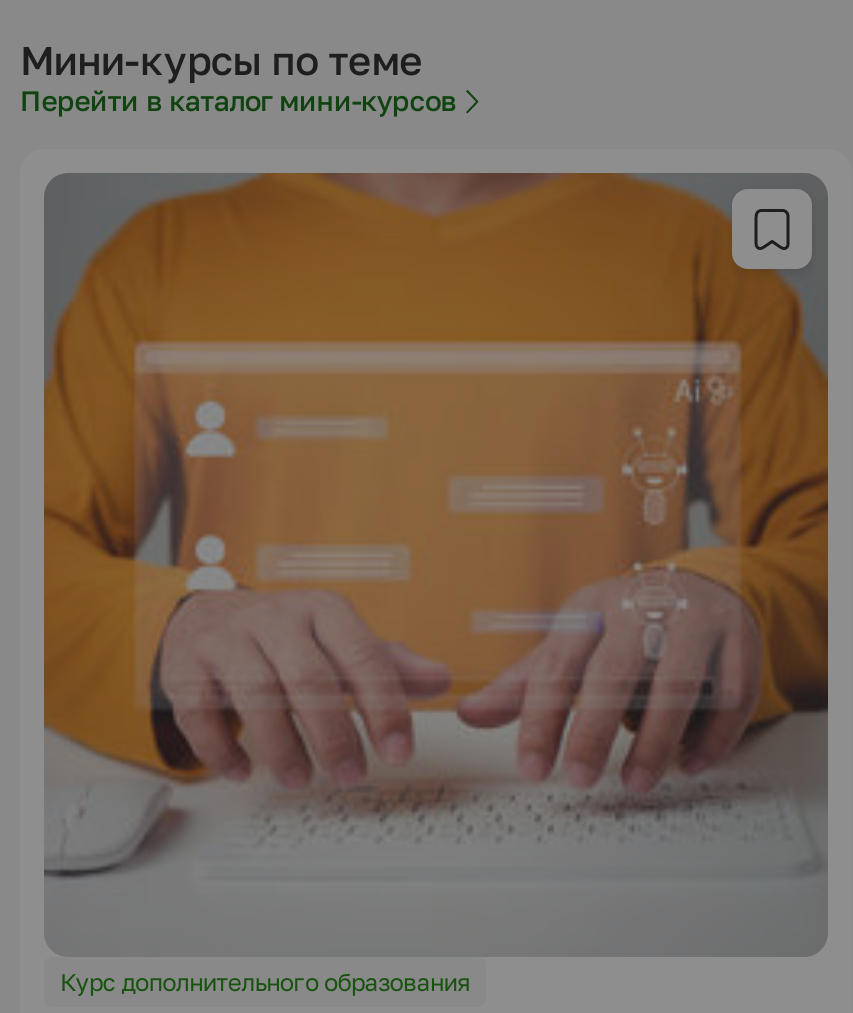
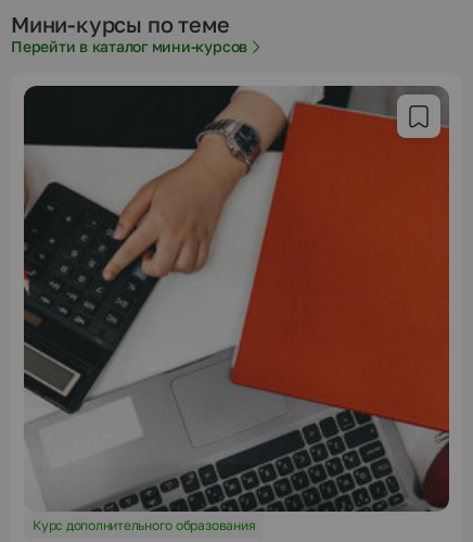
- [image]
+ [image]
